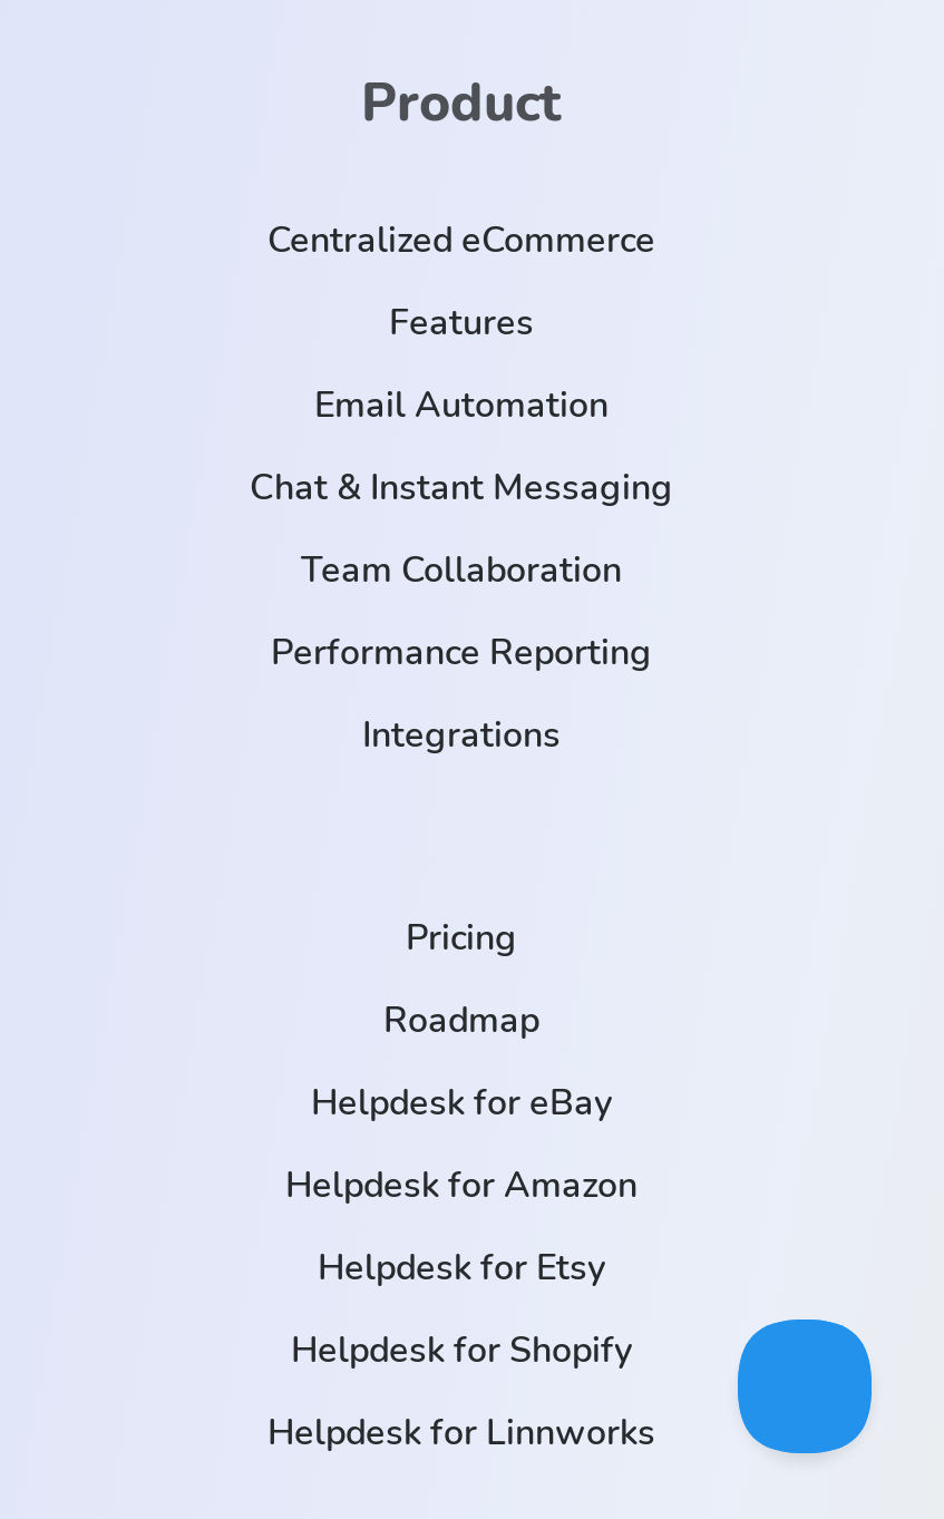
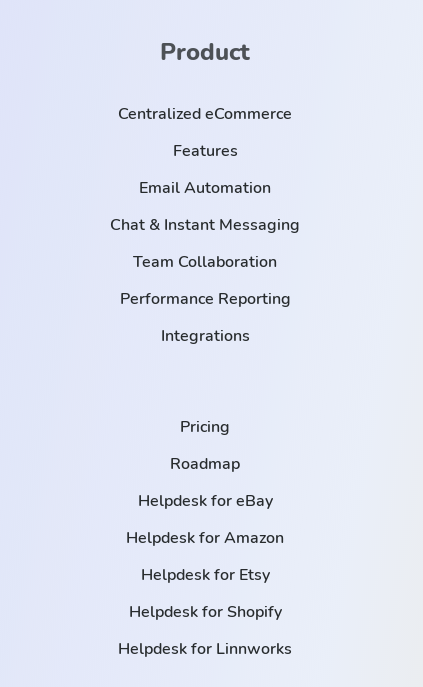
- [image]
